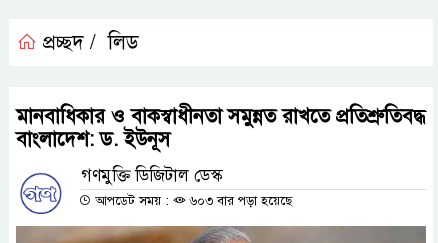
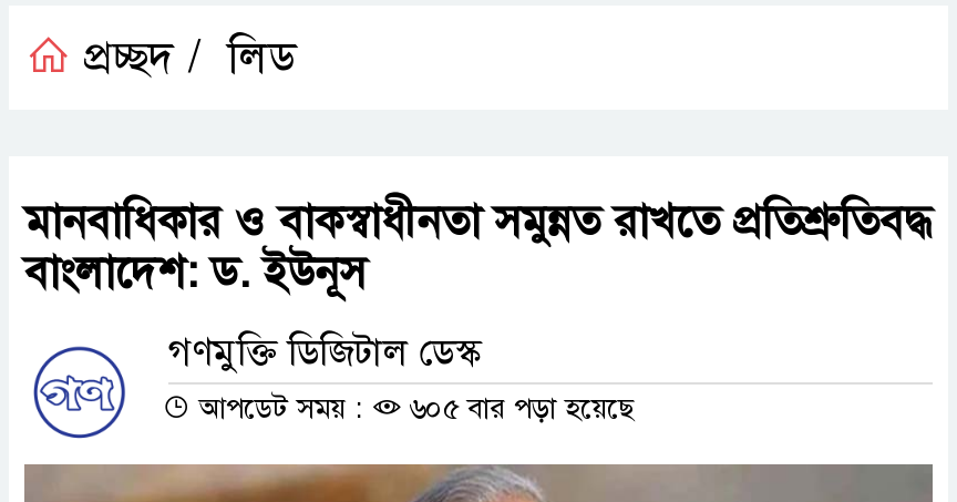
- আপডেট সময় : ৬০৩ বার পড়া হয়েছে
+ আপডেট সময় : ৬০৫ বার পড়া হয়েছে
